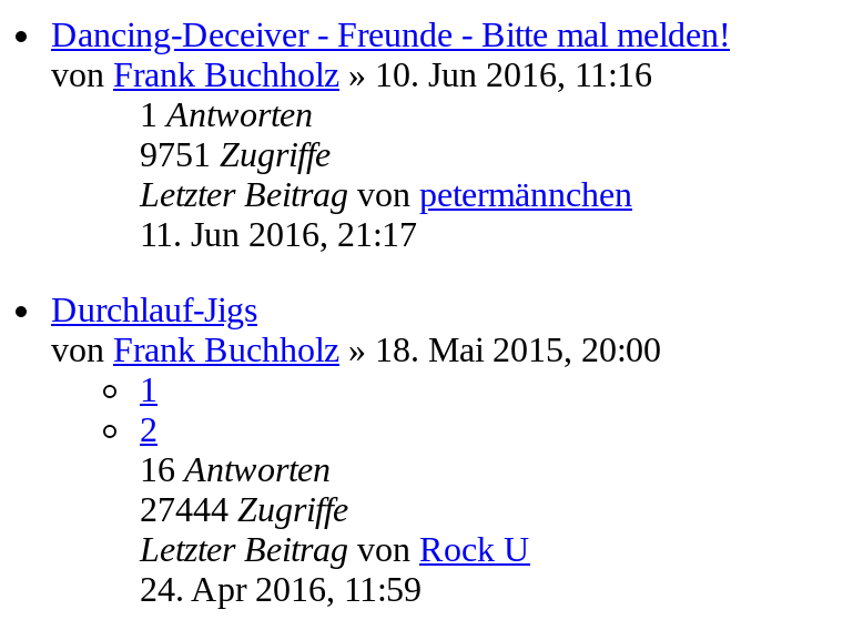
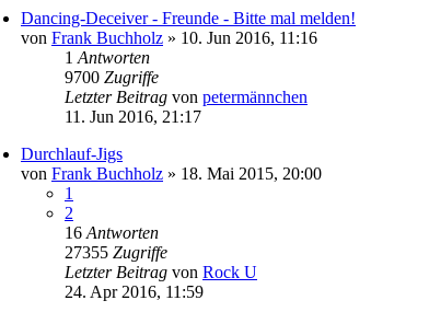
- 9751 Zugriffe
+ 9700 Zugriffe

- 27444 Zugriffe
+ 27355 Zugriffe
